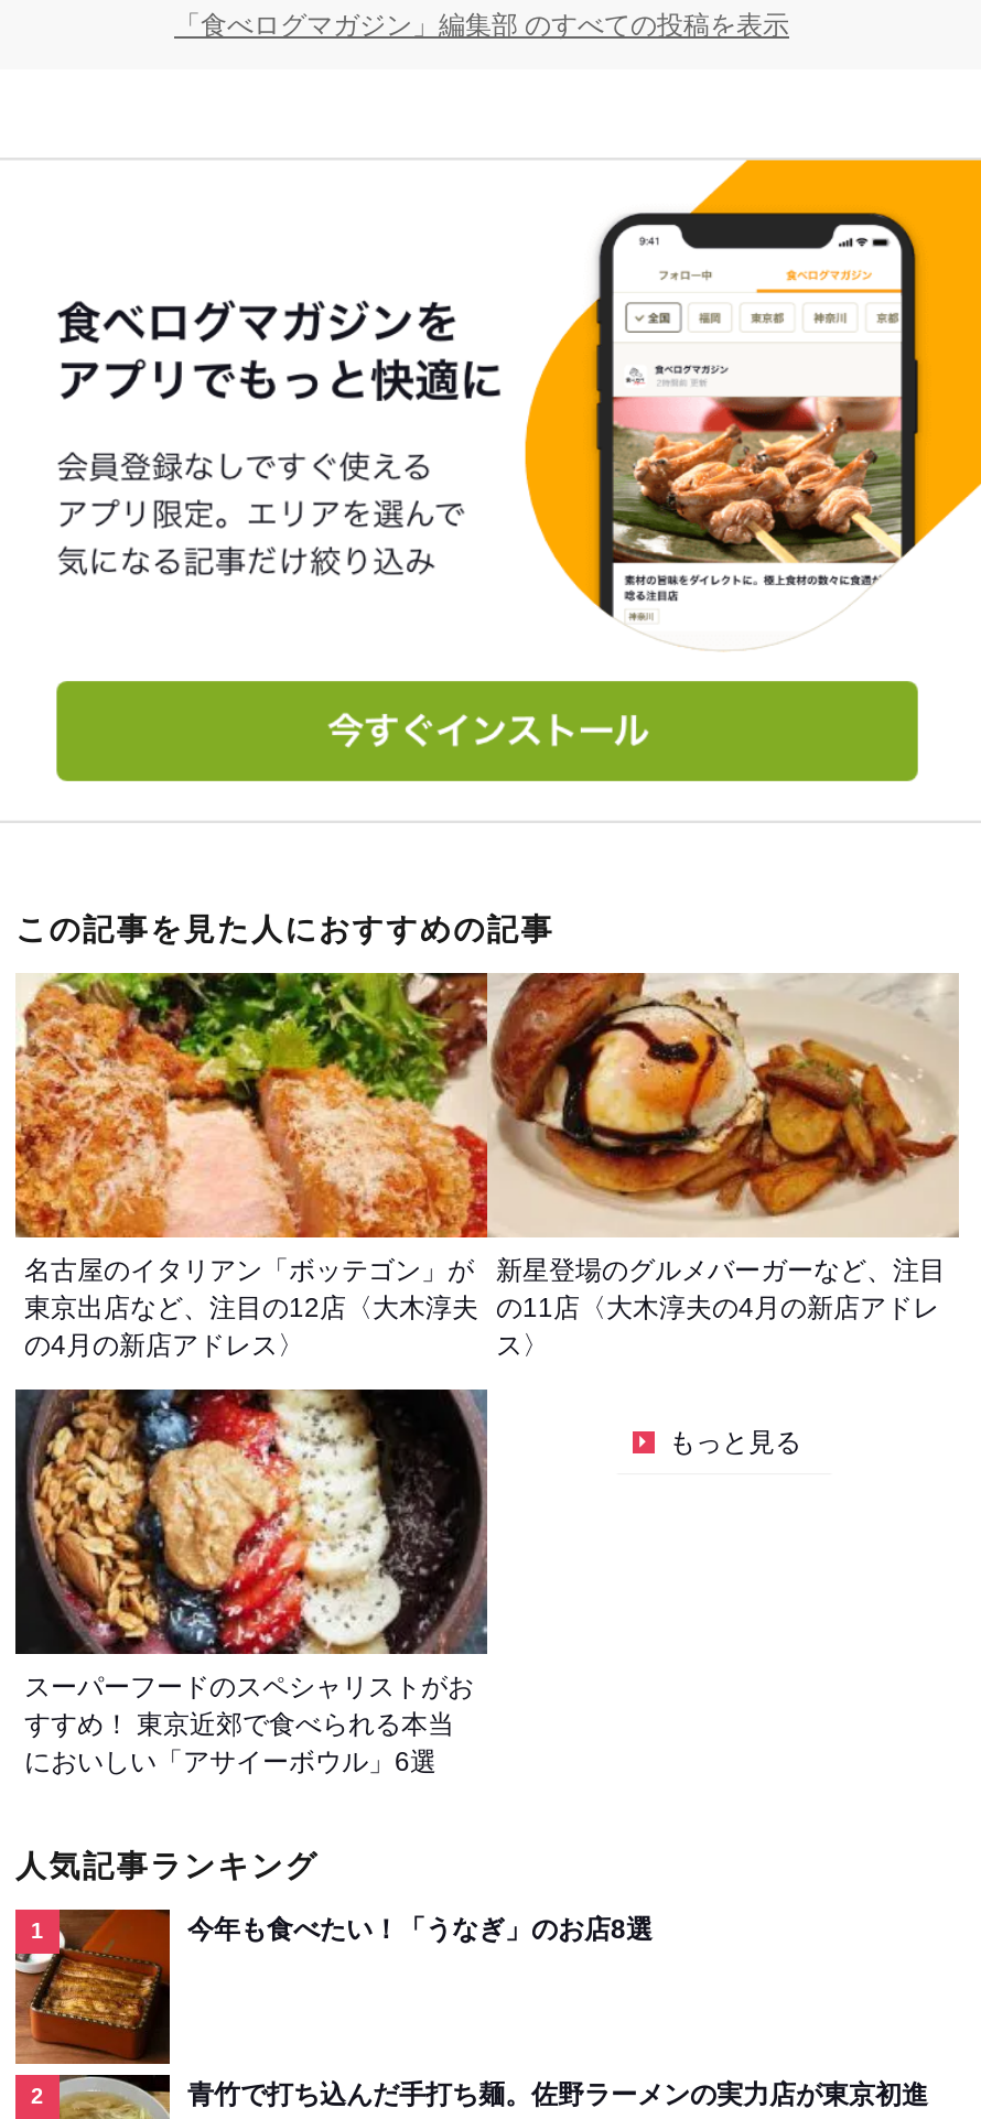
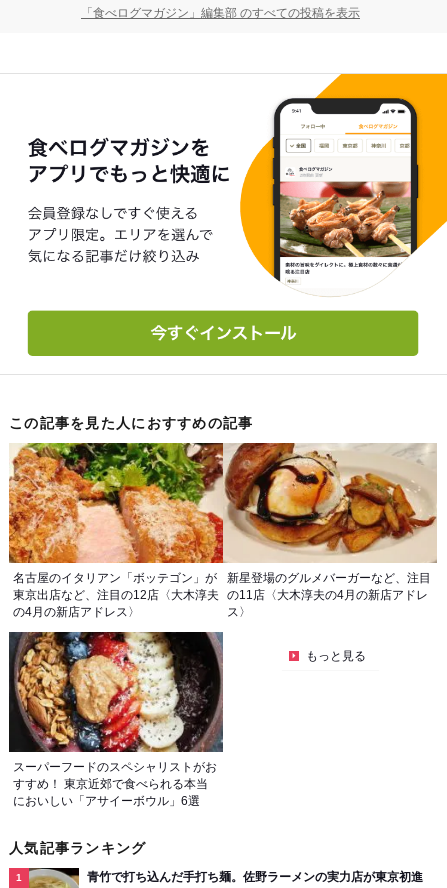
- [image]
- 今年も食べたい！「うなぎ」のお店8選
